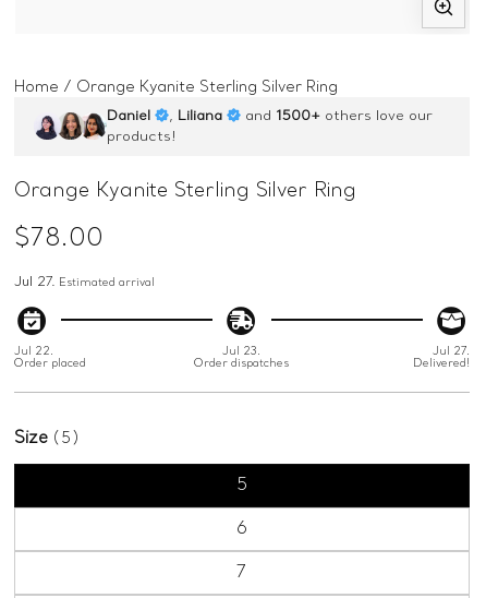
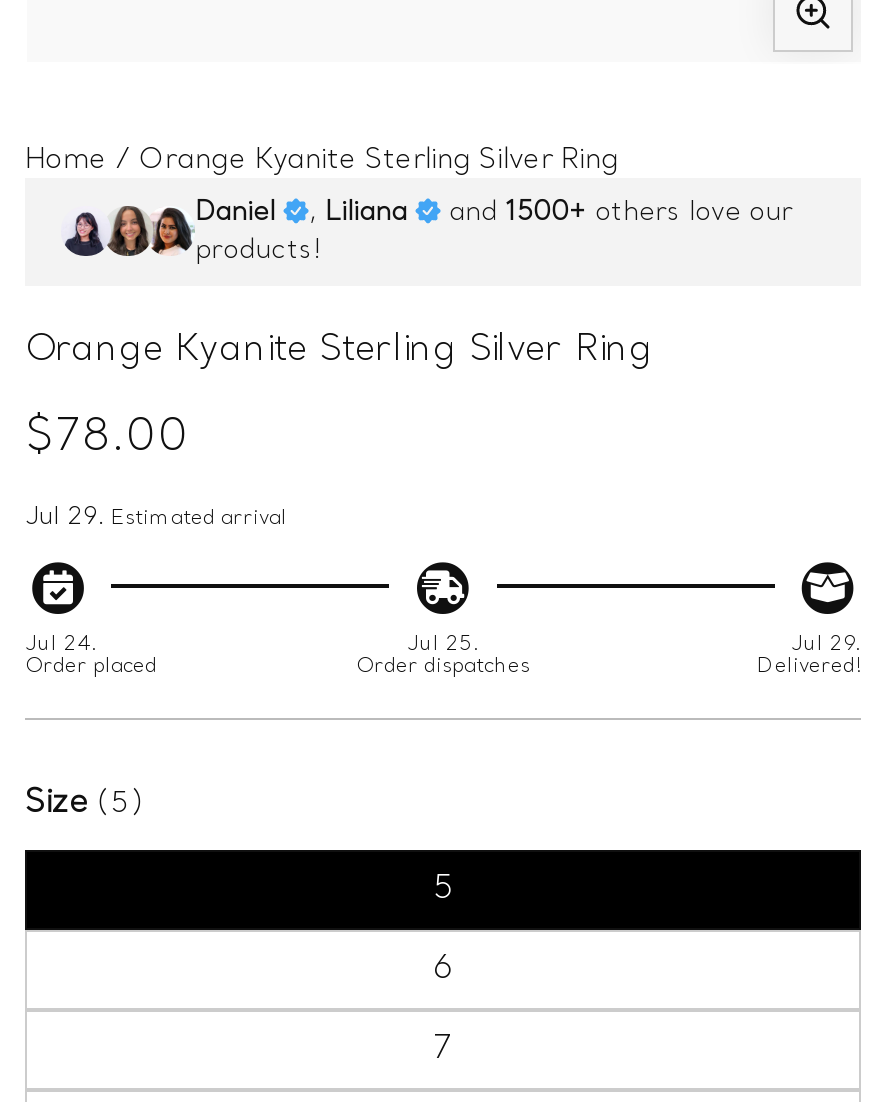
- Jul 27. Estimated arrival
+ Jul 29. Estimated arrival

- Jul 22.
+ Jul 24.

- Jul 23.
+ Jul 25.

- Jul 27.
+ Jul 29.
